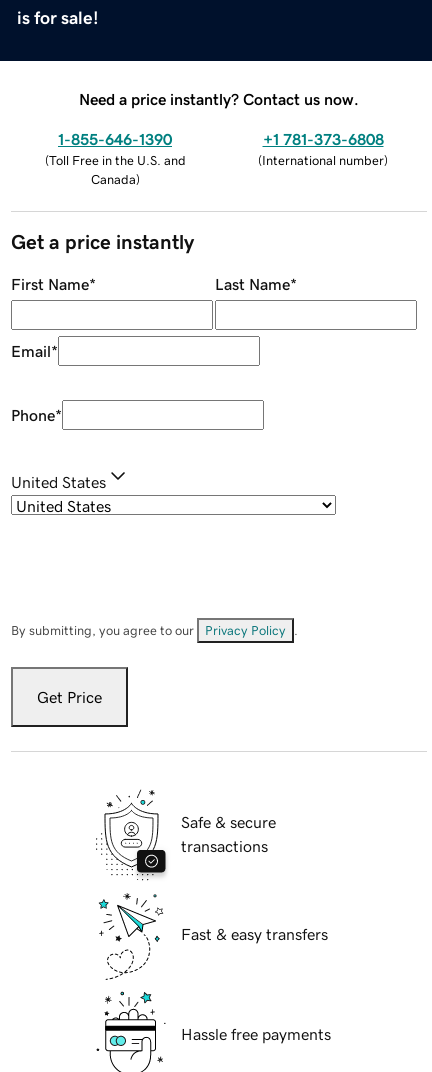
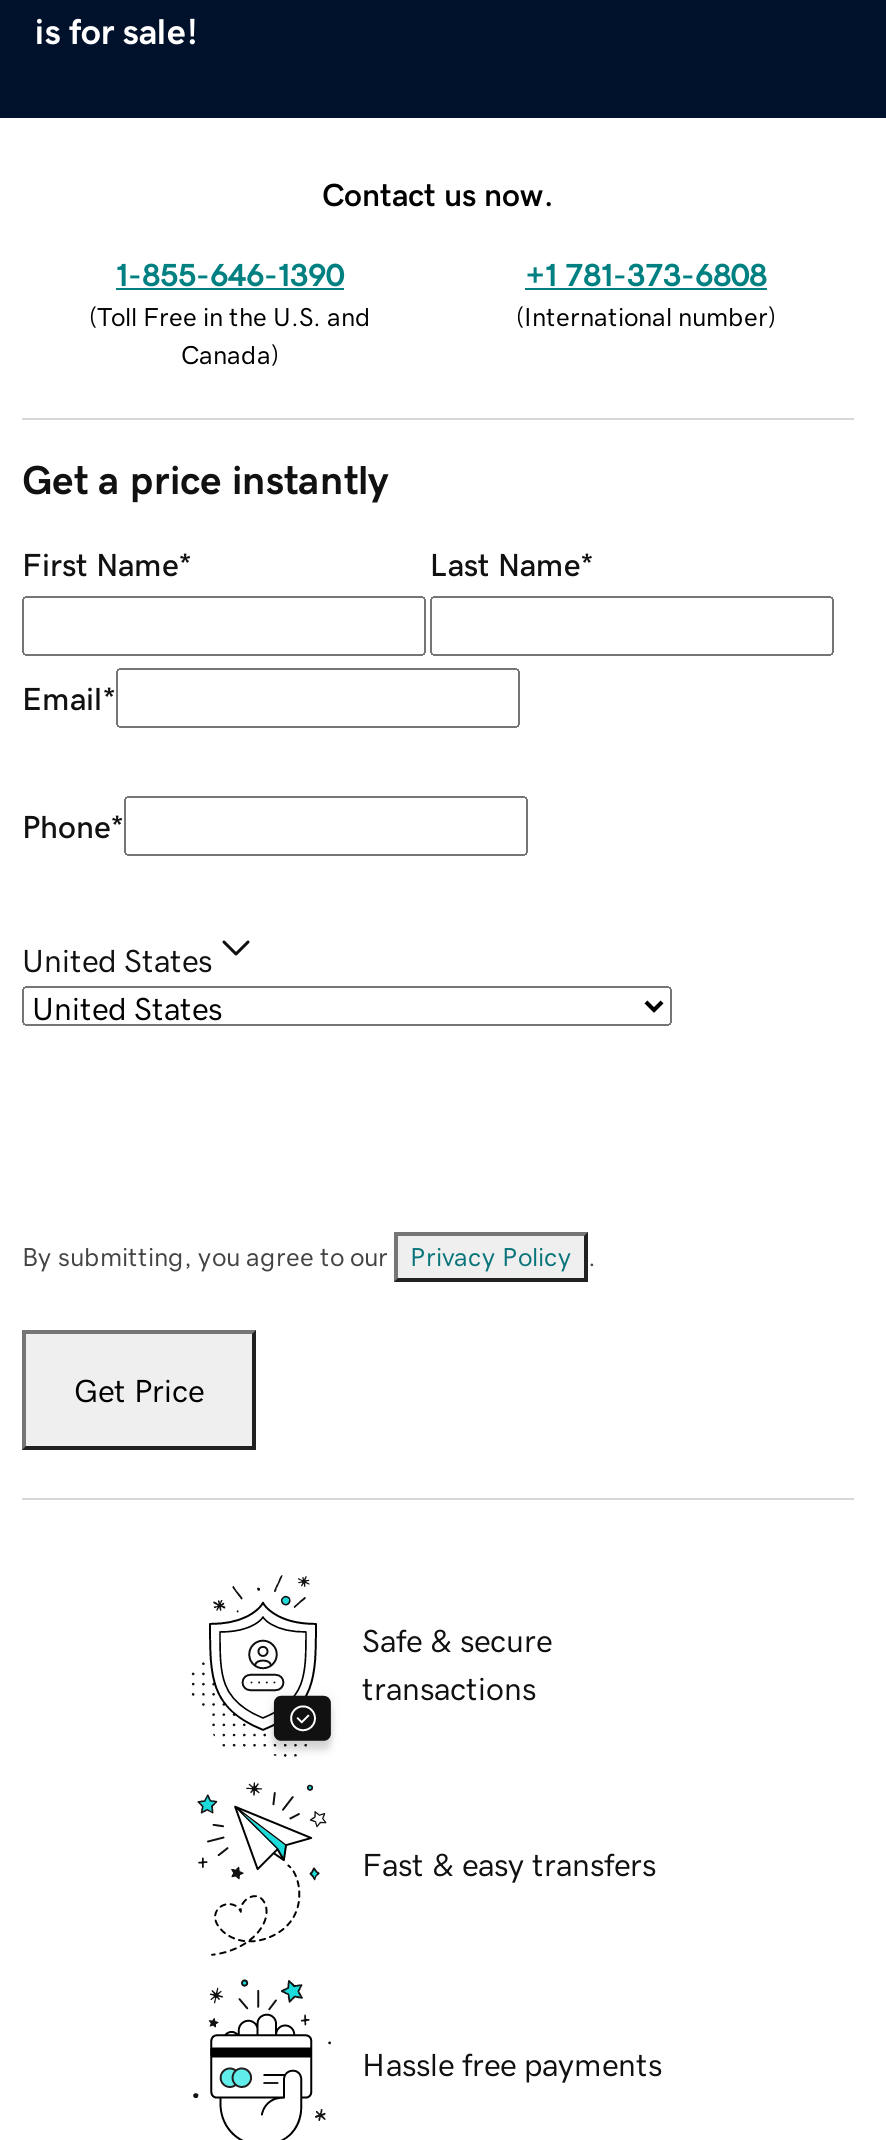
- Need a price instantly? Contact us now.
+ Contact us now.
